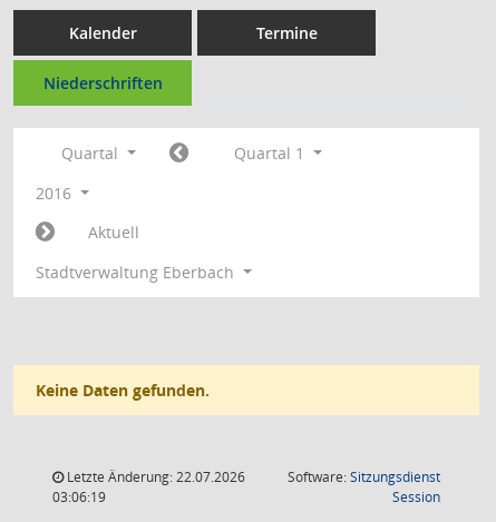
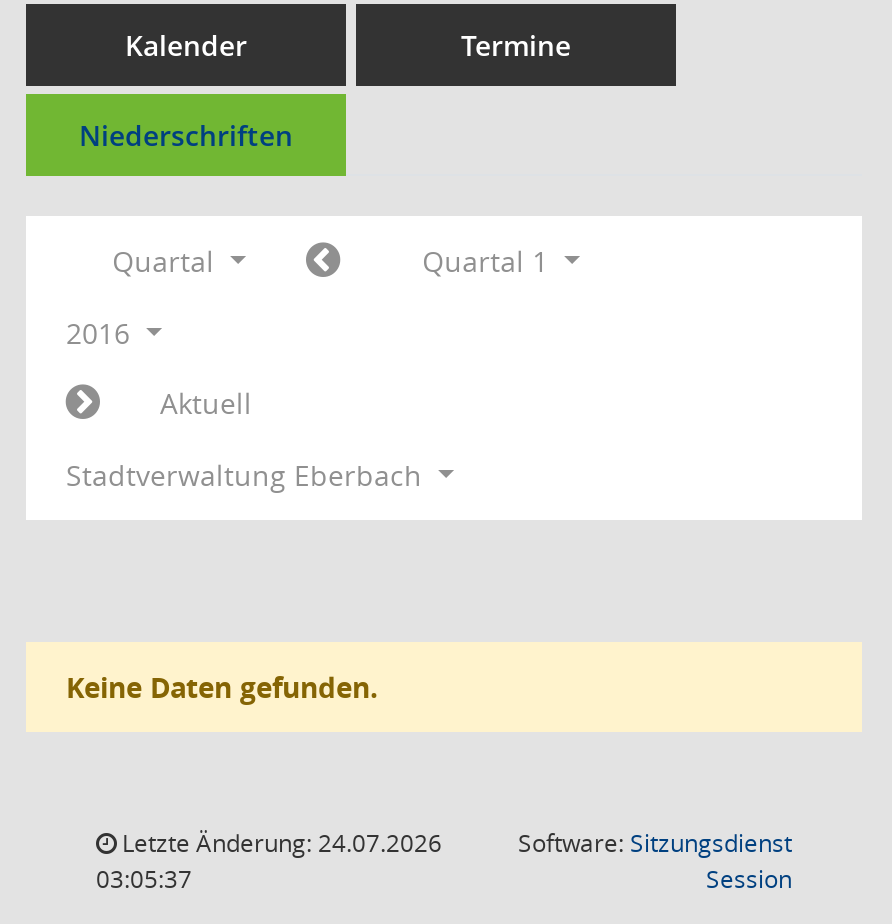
- Letzte Änderung: 22.07.2026
+ Letzte Änderung: 24.07.2026

- 03:06:19
+ 03:05:37
